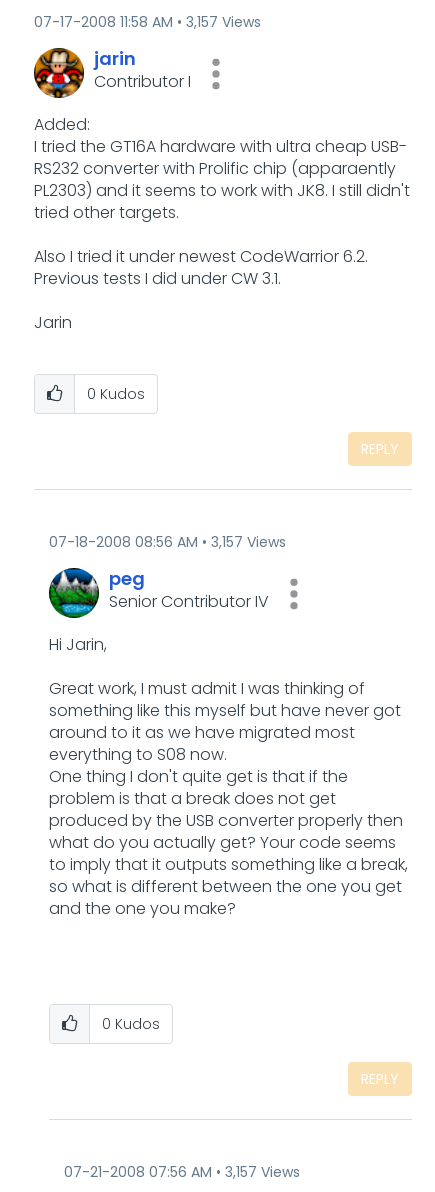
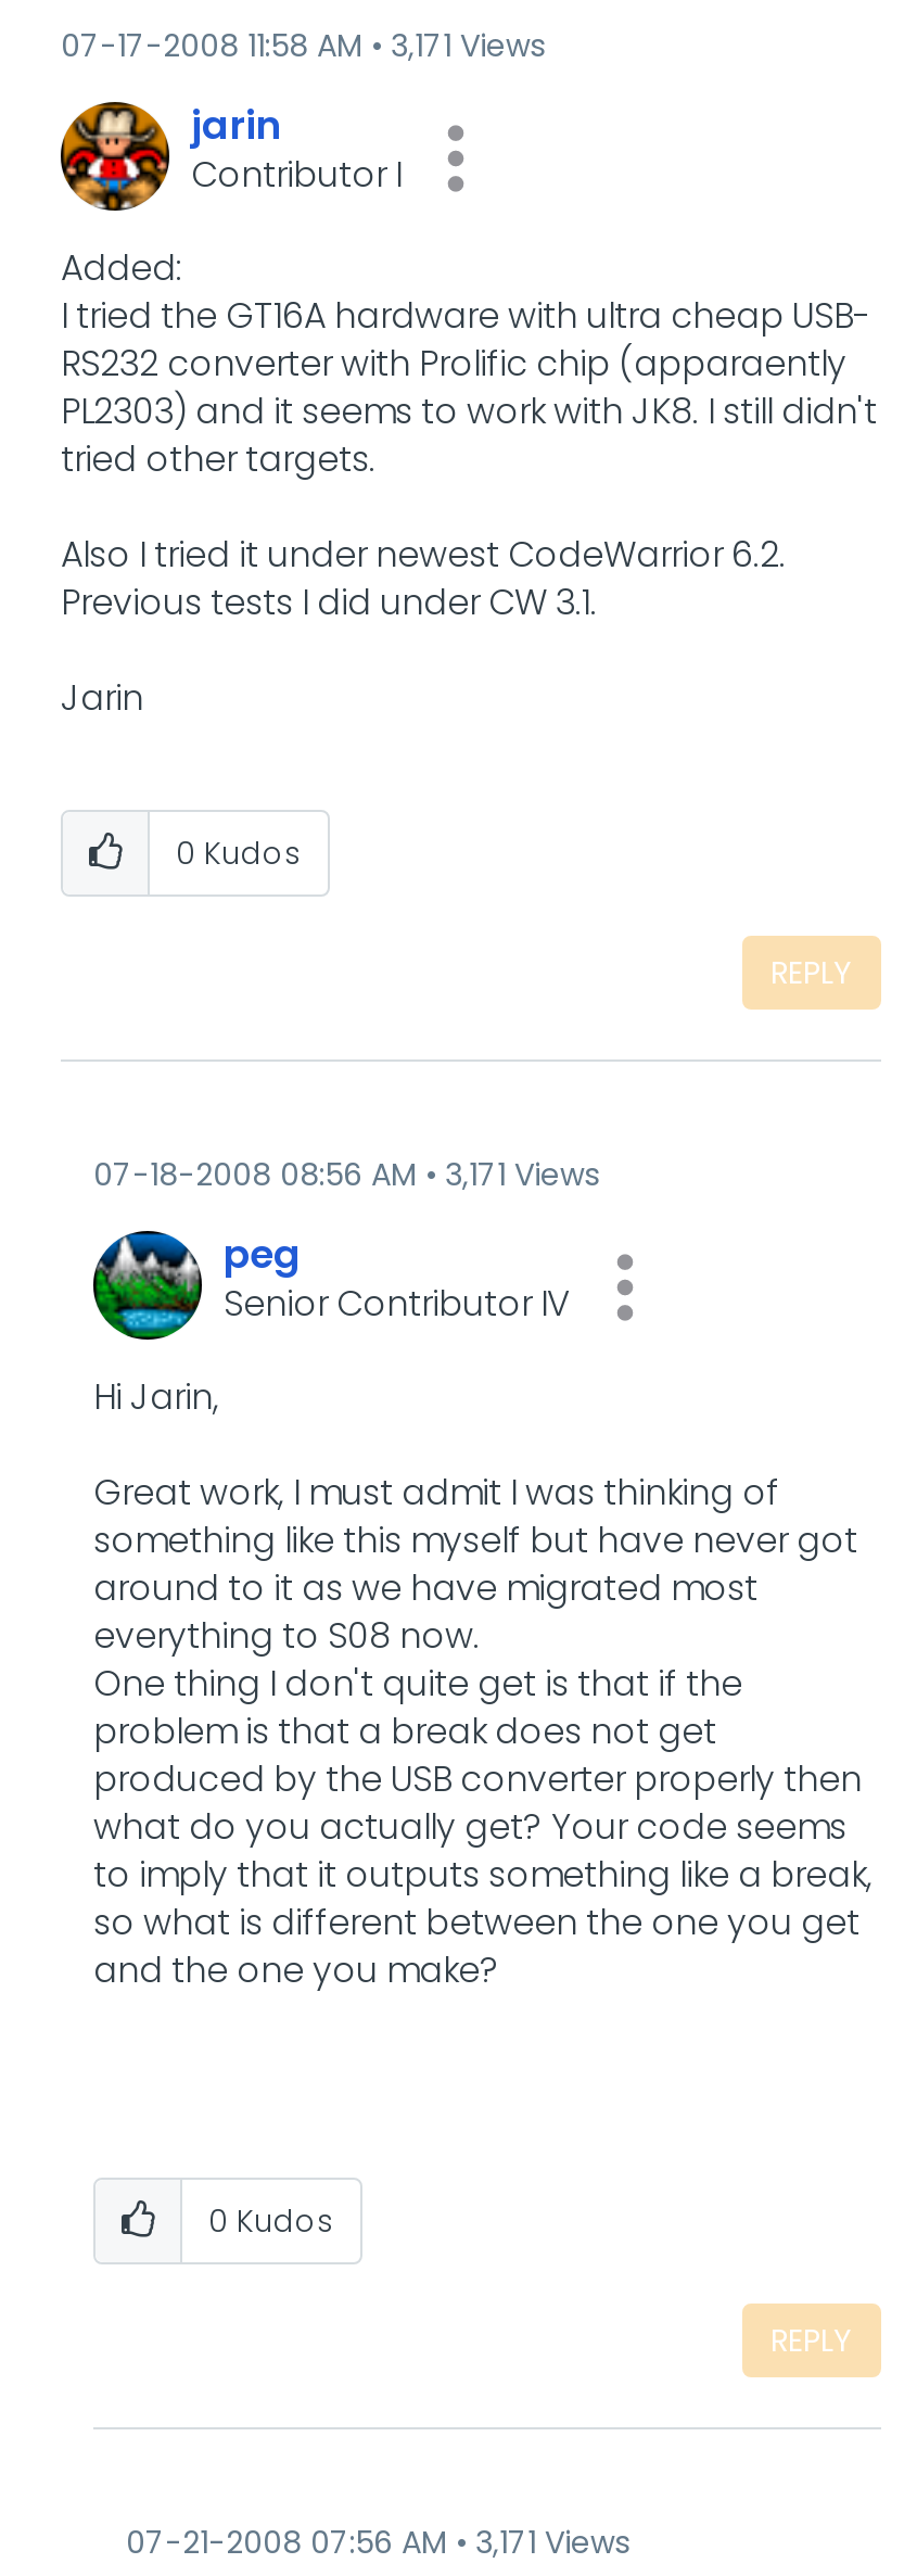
- 07-17-2008 11:58 AM 3,157 Views
+ 07-17-2008 11:58 AM 3,171 Views

- 07-18-2008 08:56 AM 3,157 Views
+ 07-18-2008 08:56 AM 3,171 Views

- 07-21-2008 07:56 AM 3,157 Views
+ 07-21-2008 07:56 AM 3,171 Views
